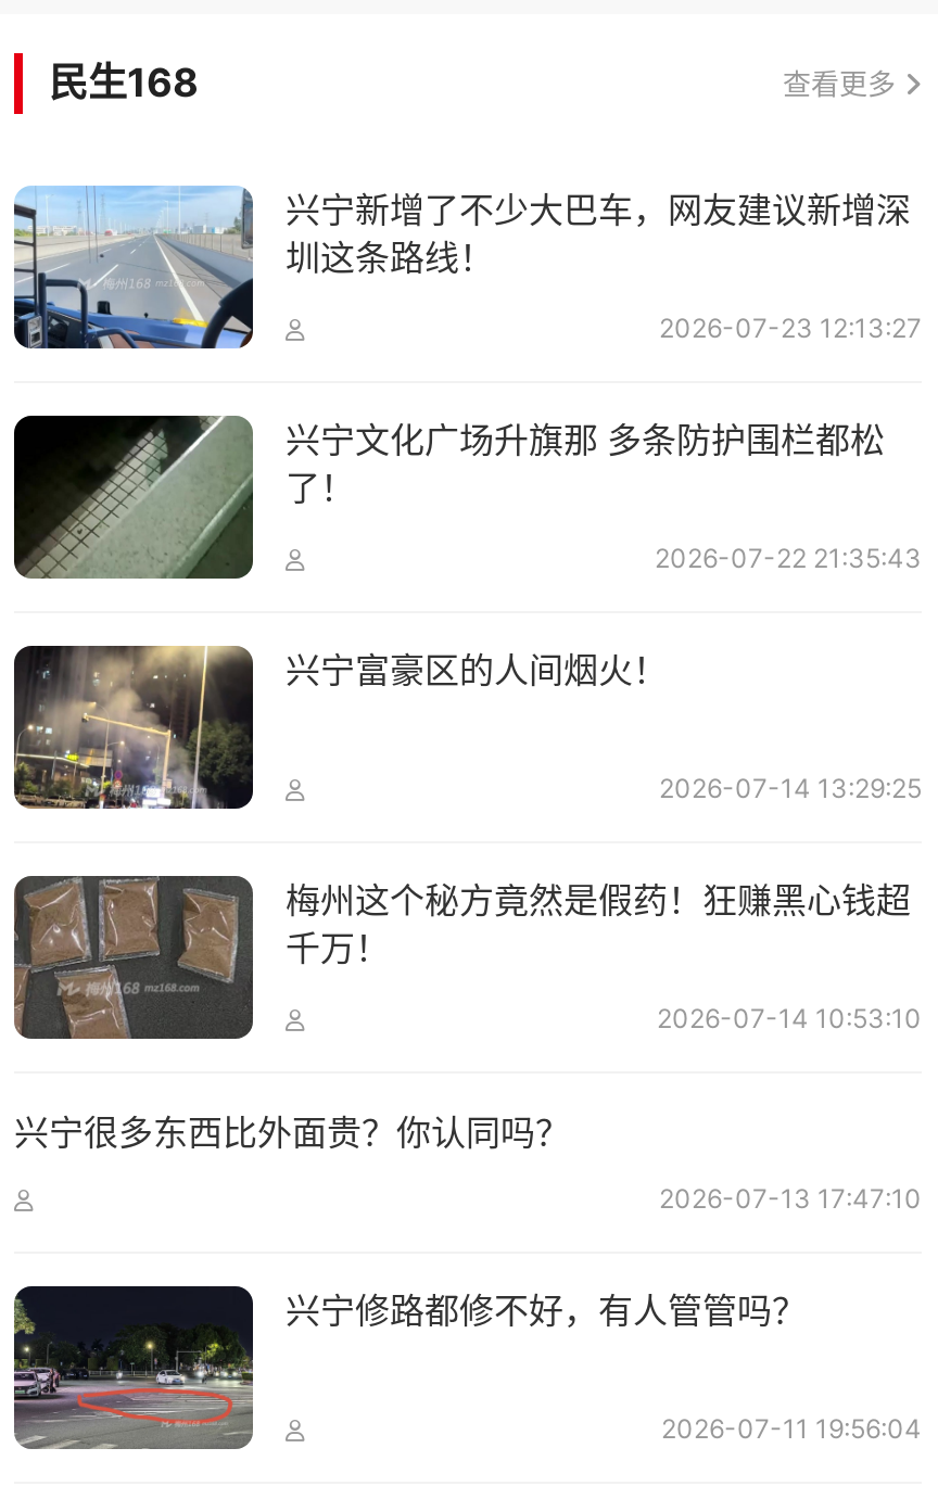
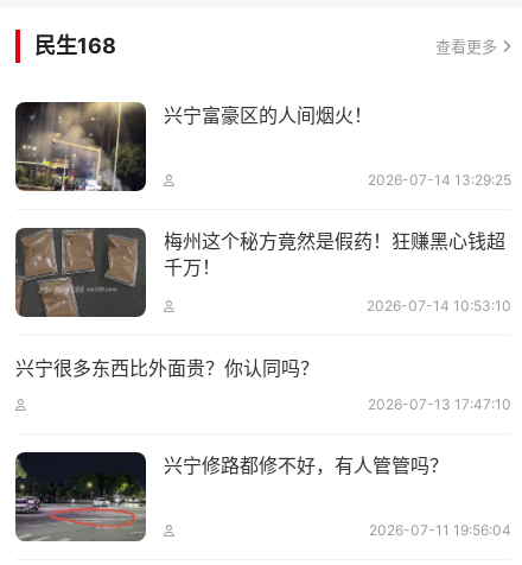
- [image]
- 兴宁新增了不少大巴车，网友建议新增深
- 圳这条路线！
- 2026-07-23 12:13:27
- 兴宁文化广场升旗那 多条防护围栏都松
- 了！
- 2026-07-22 21:35:43

- [image]
